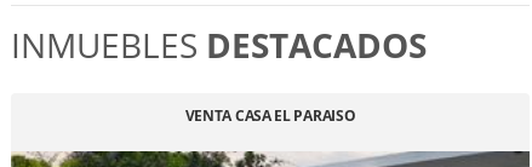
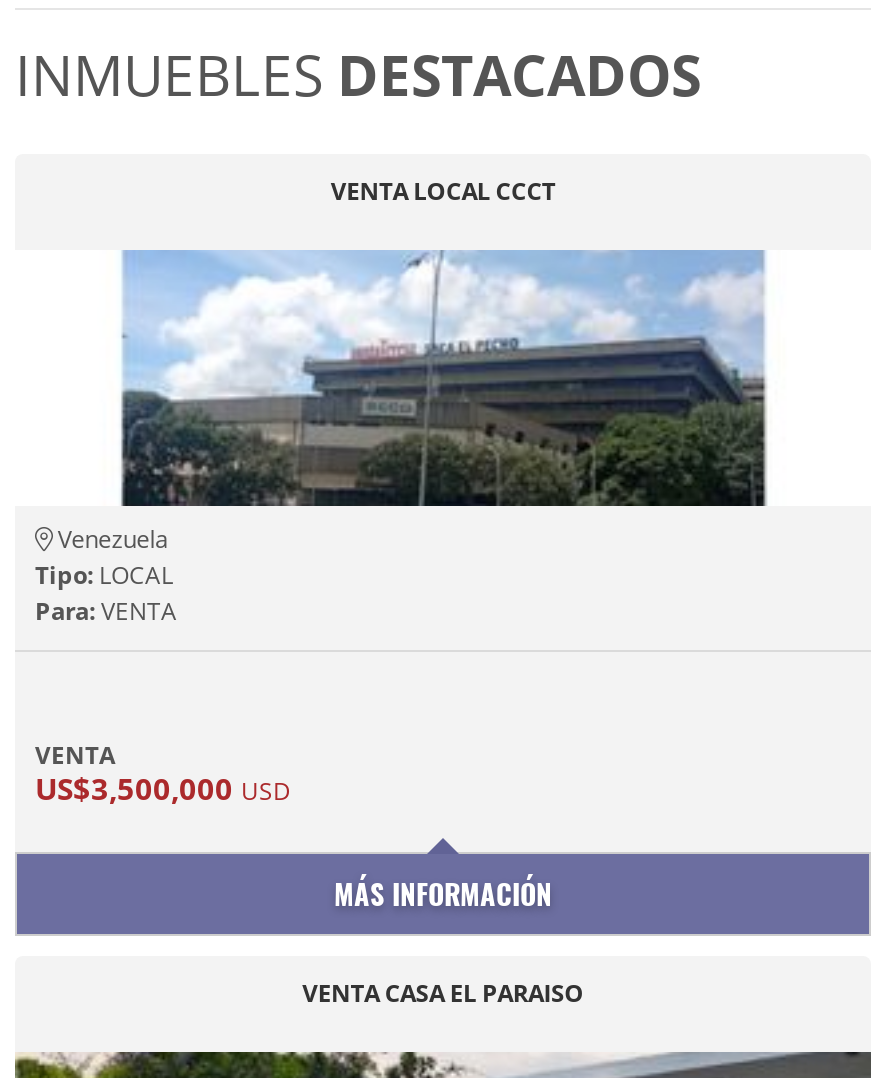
+ [image]
+ Venezuela
+ Tipo: LOCAL
+ Para: VENTA

+ VENTA
+ US$3,500,000 USD
+ MÁS INFORMACIÓN

+ VENTA LOCAL CCCT
